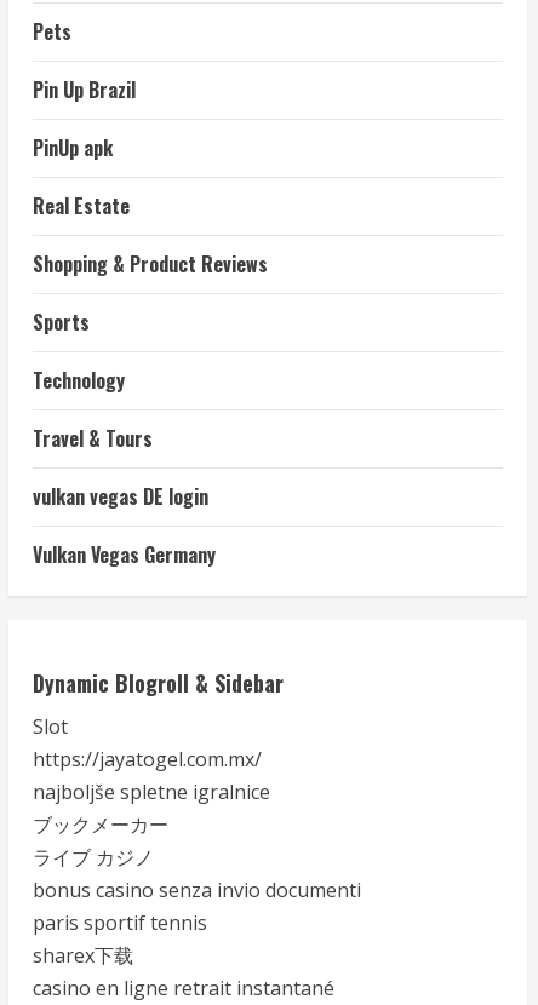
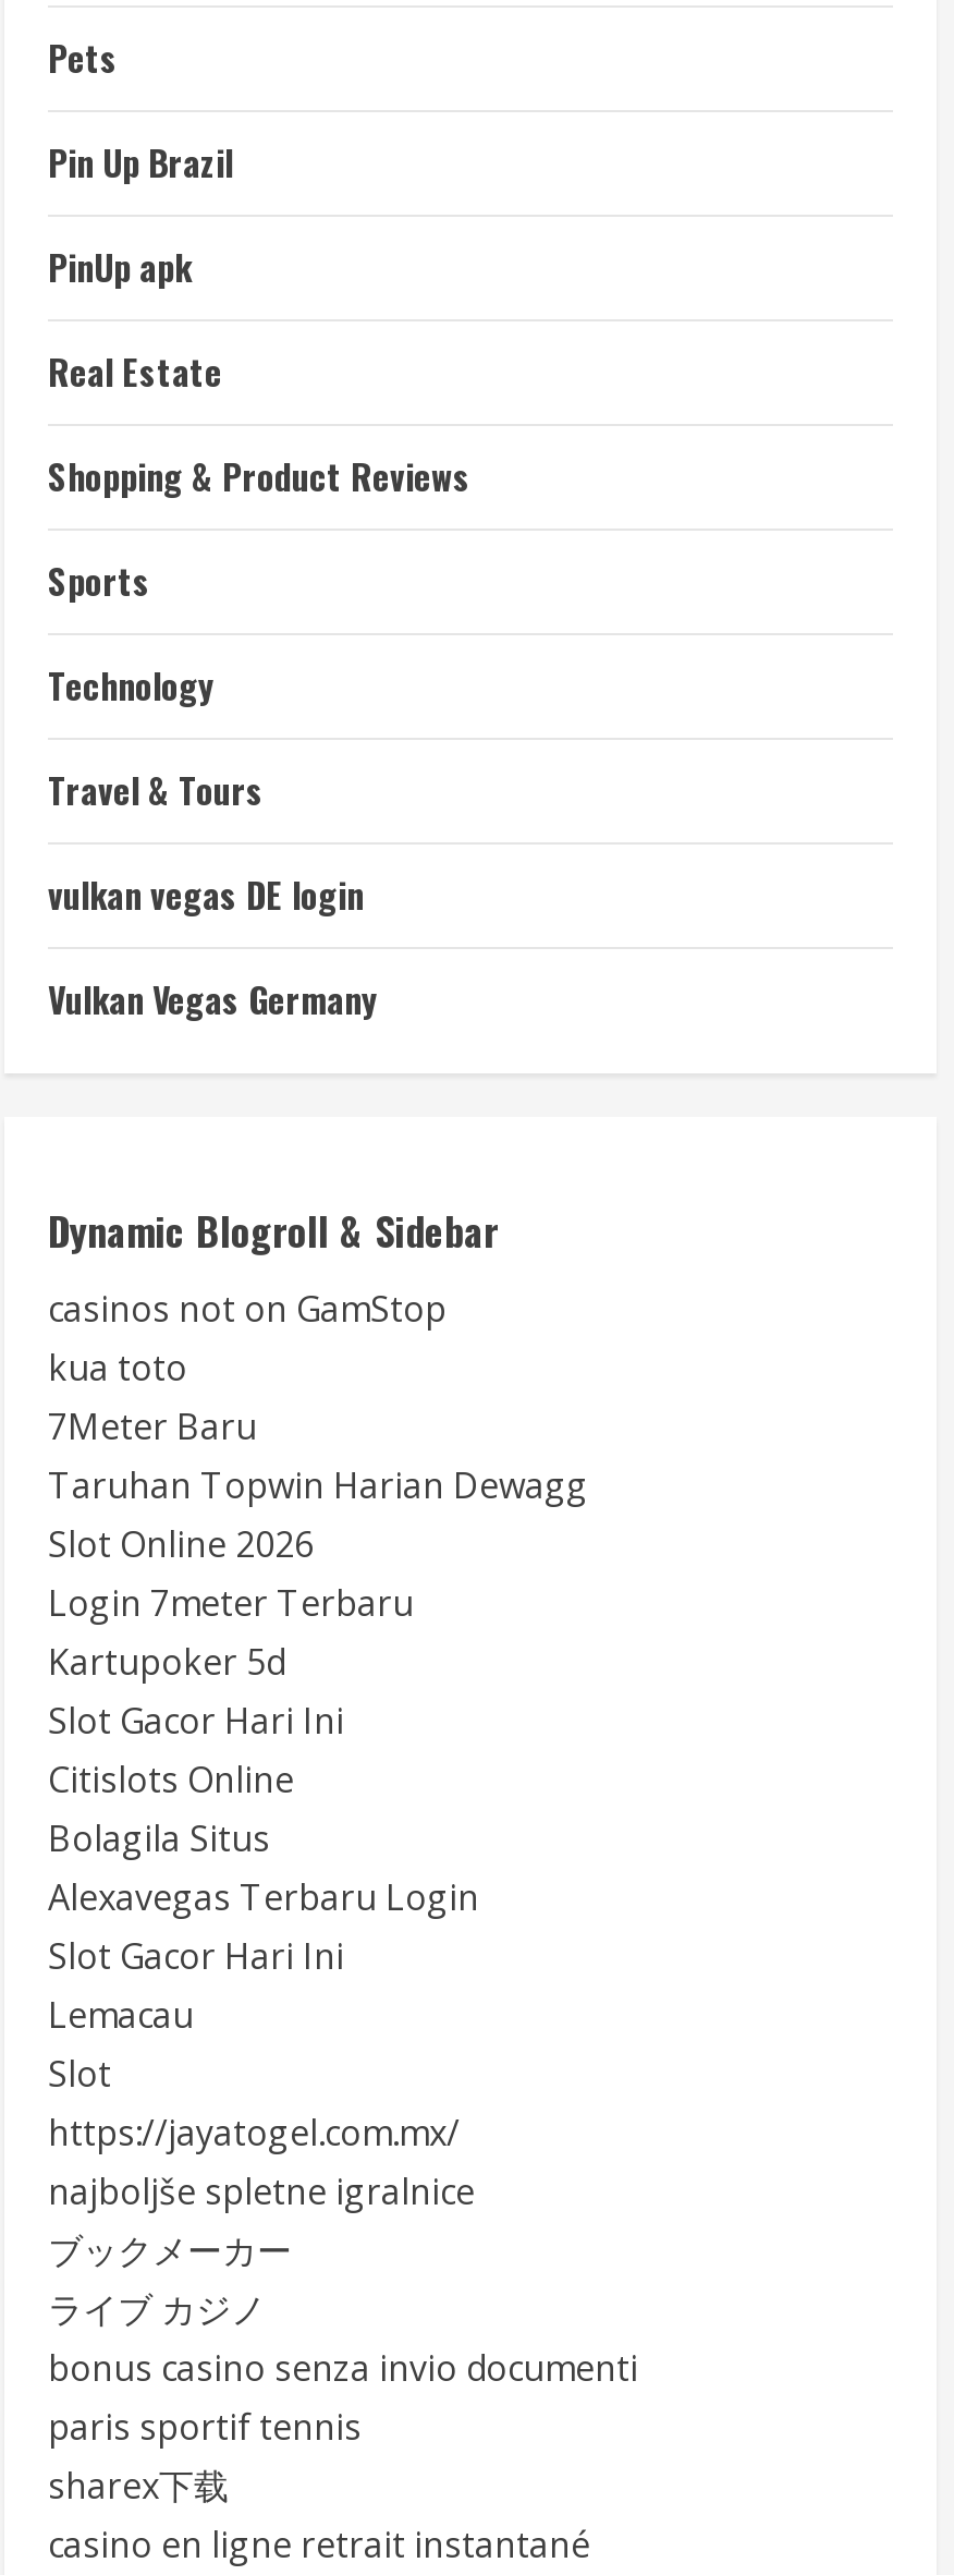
+ casinos not on GamStop
+ kua toto
+ 7Meter Baru
+ Taruhan Topwin Harian Dewagg
+ Slot Online 2026
+ Login 7meter Terbaru
+ Kartupoker 5d
+ Slot Gacor Hari Ini
+ Citislots Online
+ Bolagila Situs
+ Alexavegas Terbaru Login
+ Slot Gacor Hari Ini
+ Lemacau
